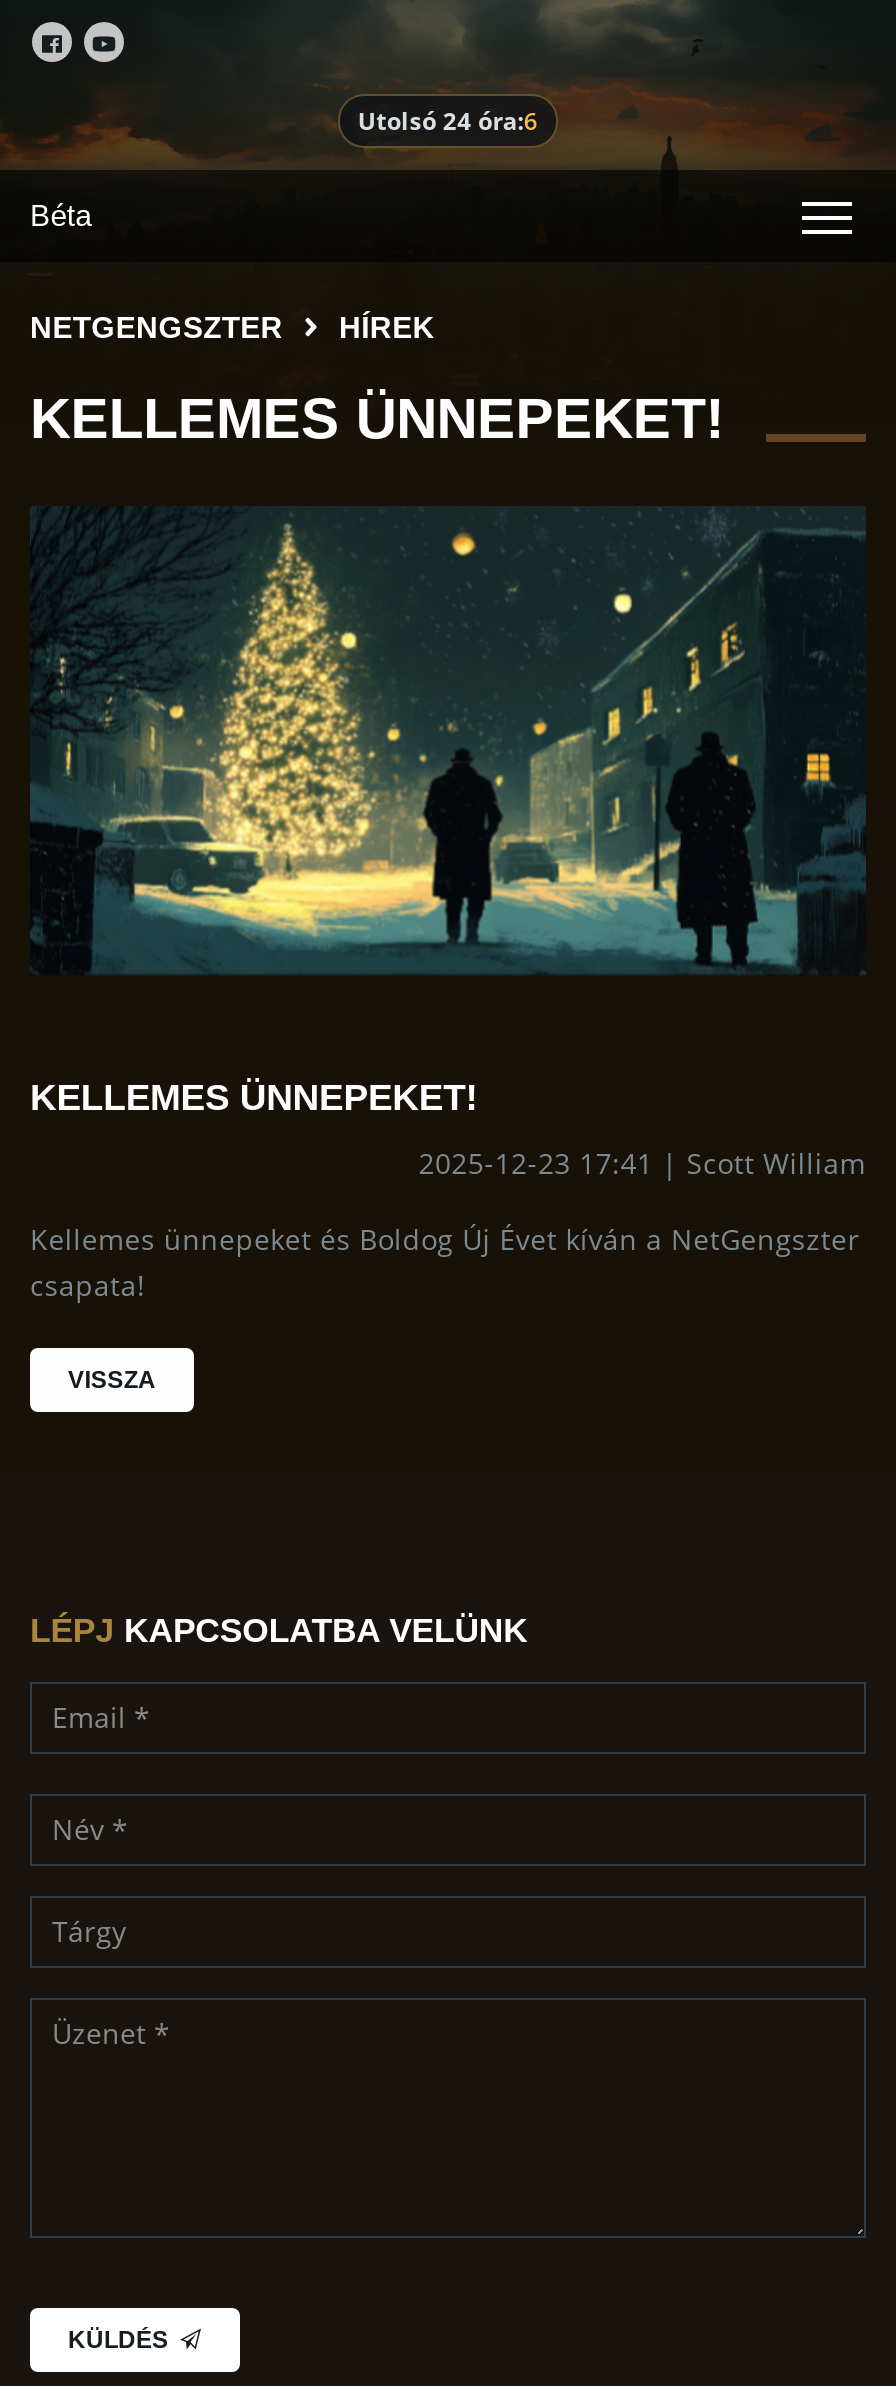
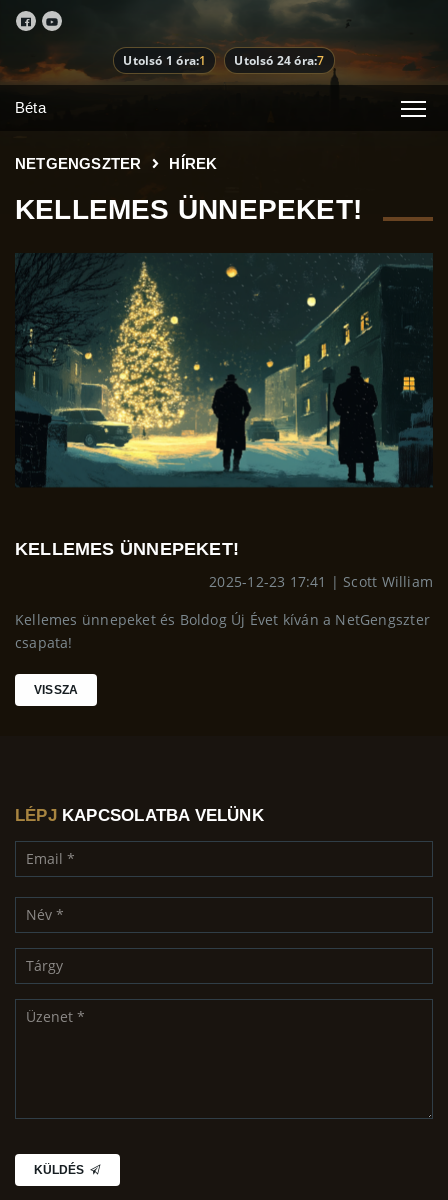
- Utolsó 24 óra:6
+ Utolsó 1 óra:1
+ Utolsó 24 óra:7
